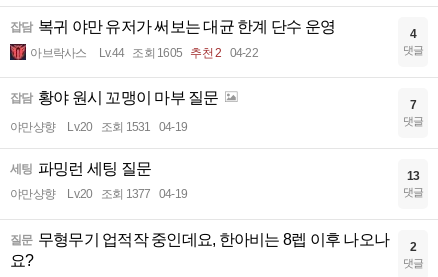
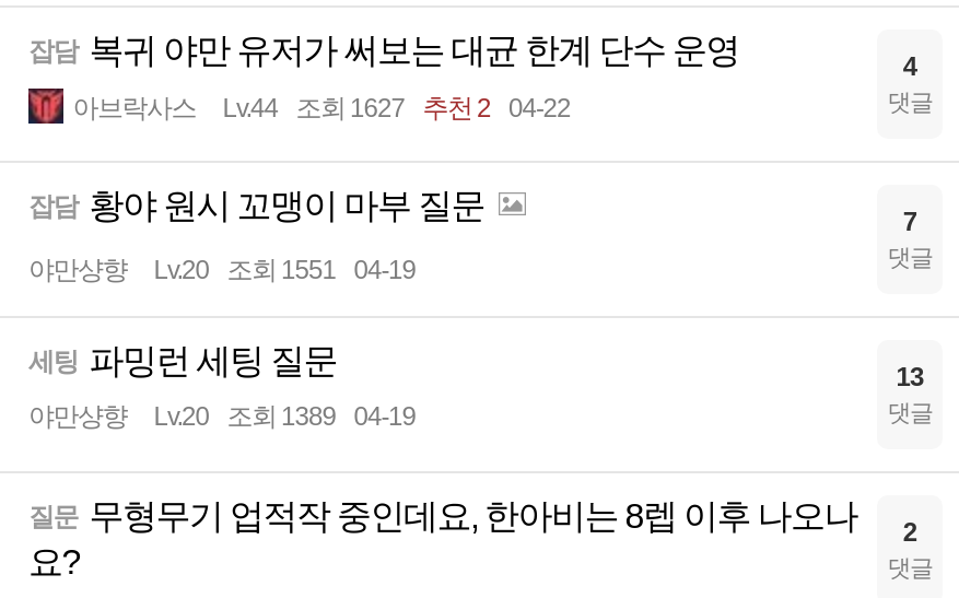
- 아브락사스 Lv.44 조회 1605 추천 2 04-22
+ 아브락사스 Lv.44 조회 1627 추천 2 04-22

- Lv.20 조회 1531 04-19
+ Lv.20 조회 1551 04-19

- Lv.20 조회 1377 04-19
+ Lv.20 조회 1389 04-19
